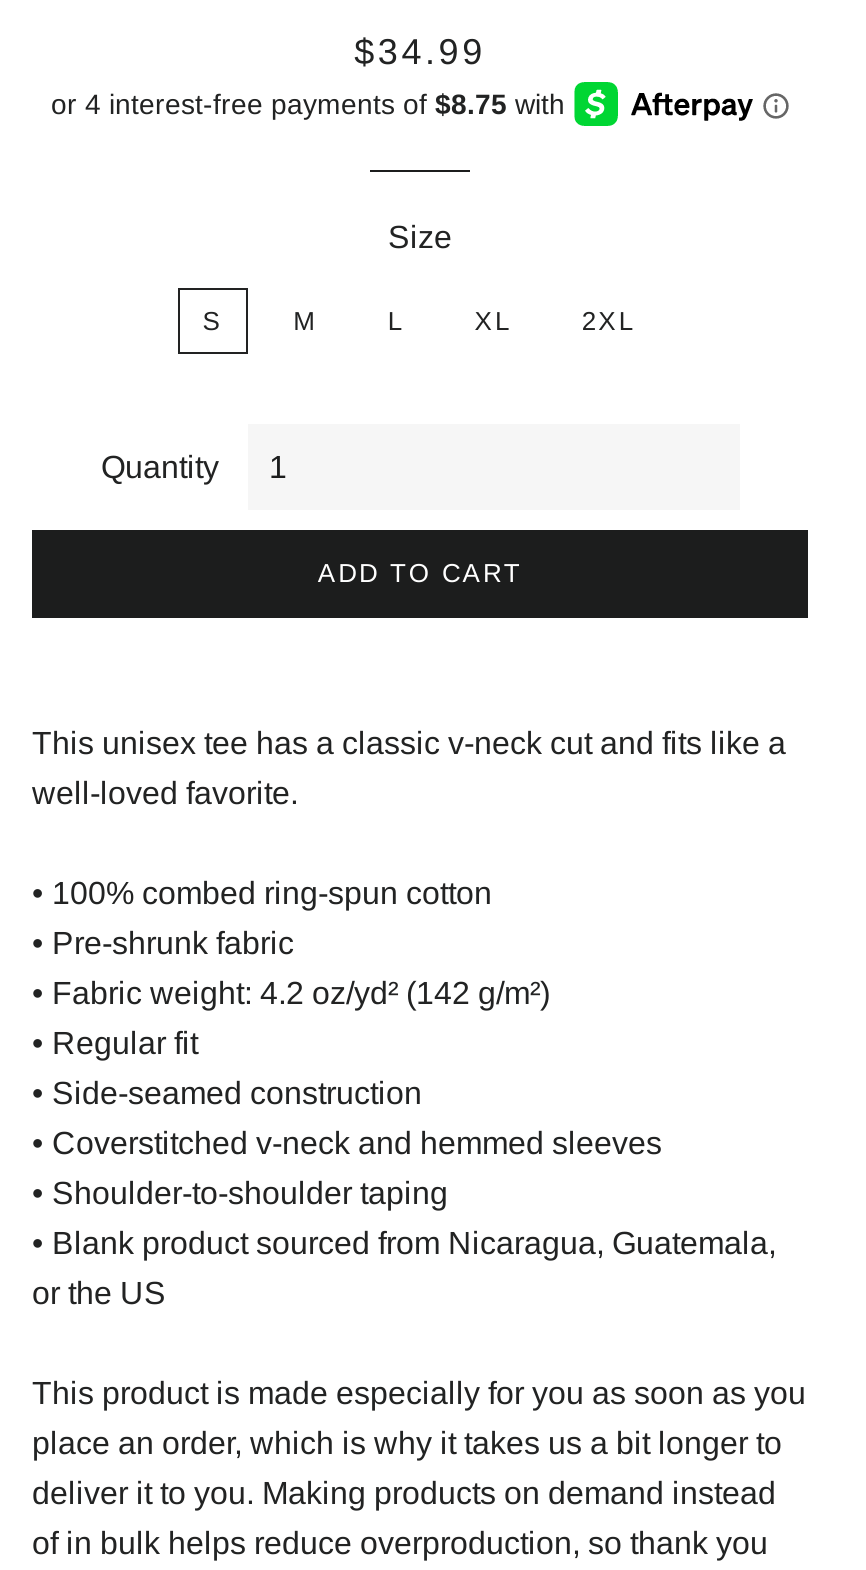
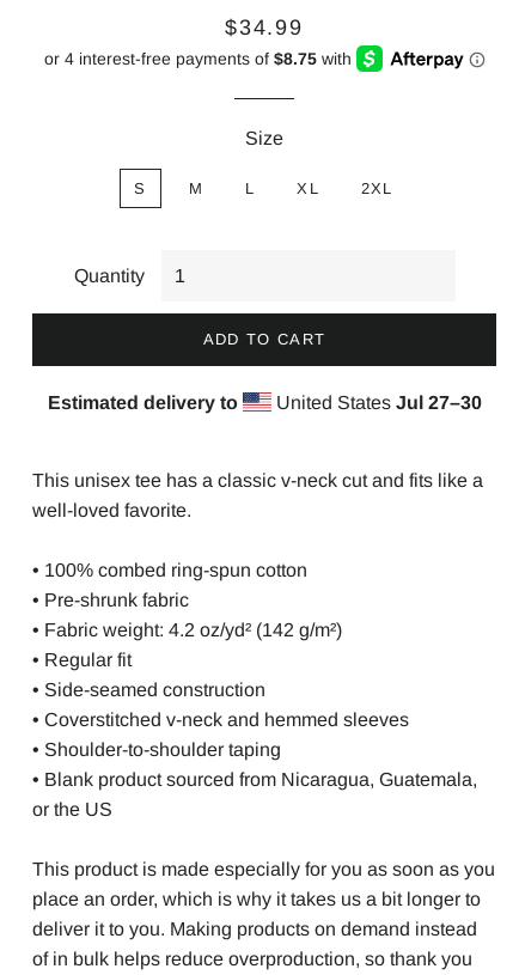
+ Estimated delivery to
+ United States Jul 27–30
